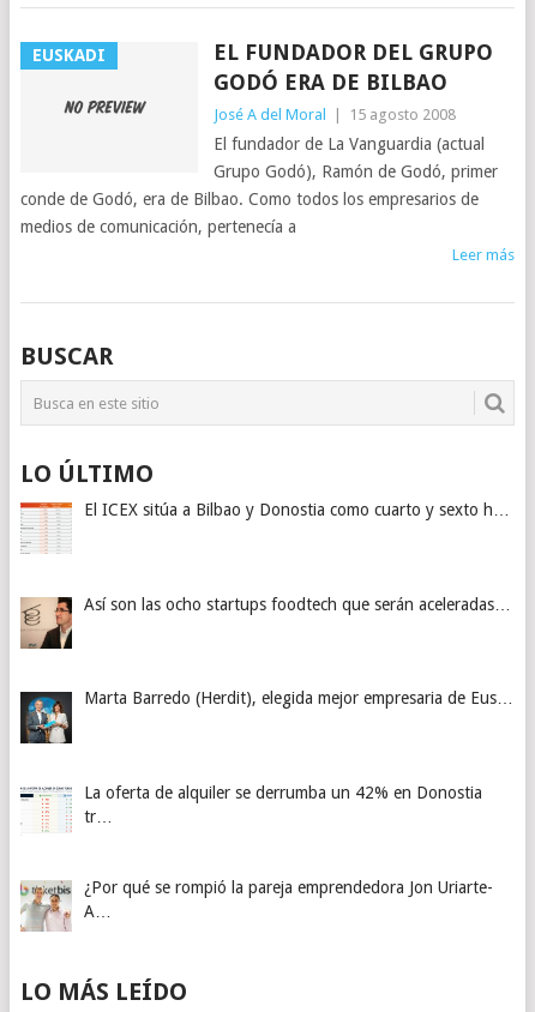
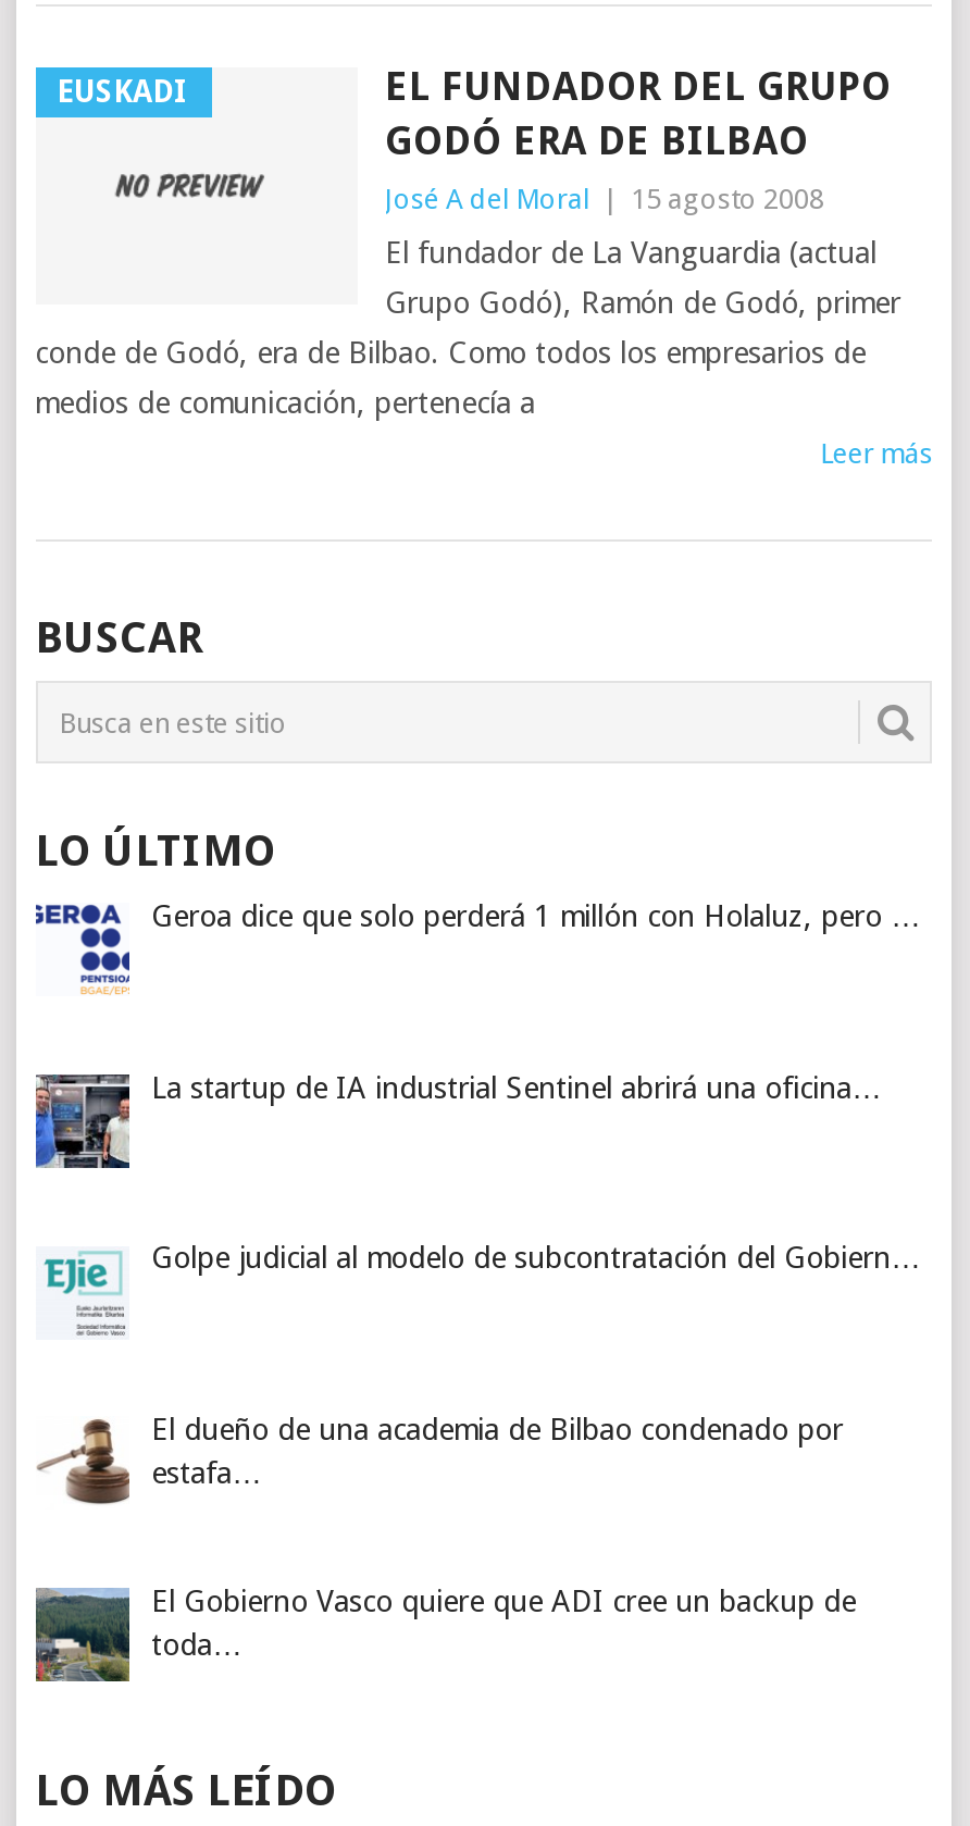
- [image]
- El ICEX sitúa a Bilbao y Donostia como cuarto y sexto h…
+ [image]
+ Geroa dice que solo perderá 1 millón con Holaluz, pero …

- [image]
- Así son las ocho startups foodtech que serán aceleradas…
+ [image]
+ La startup de IA industrial Sentinel abrirá una oficina…

- [image]
- Marta Barredo (Herdit), elegida mejor empresaria de Eus…
+ [image]
+ Golpe judicial al modelo de subcontratación del Gobiern…

- [image]
- La oferta de alquiler se derrumba un 42% en Donostia
- tr…
+ [image]
+ El dueño de una academia de Bilbao condenado por
+ estafa…

- [image]
- ¿Por qué se rompió la pareja emprendedora Jon Uriarte-
- A…
+ [image]
+ El Gobierno Vasco quiere que ADI cree un backup de
+ toda…
